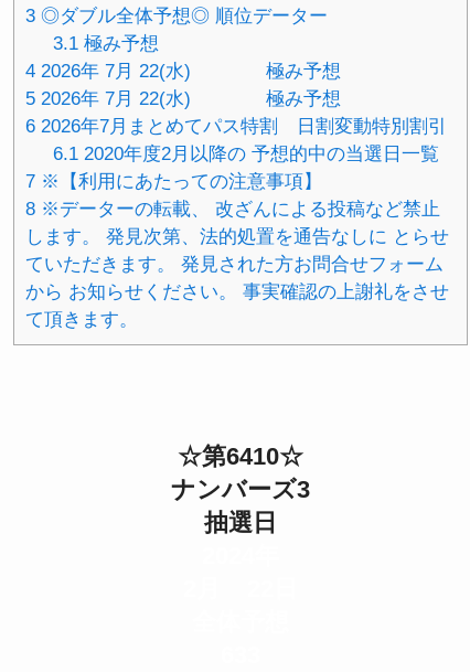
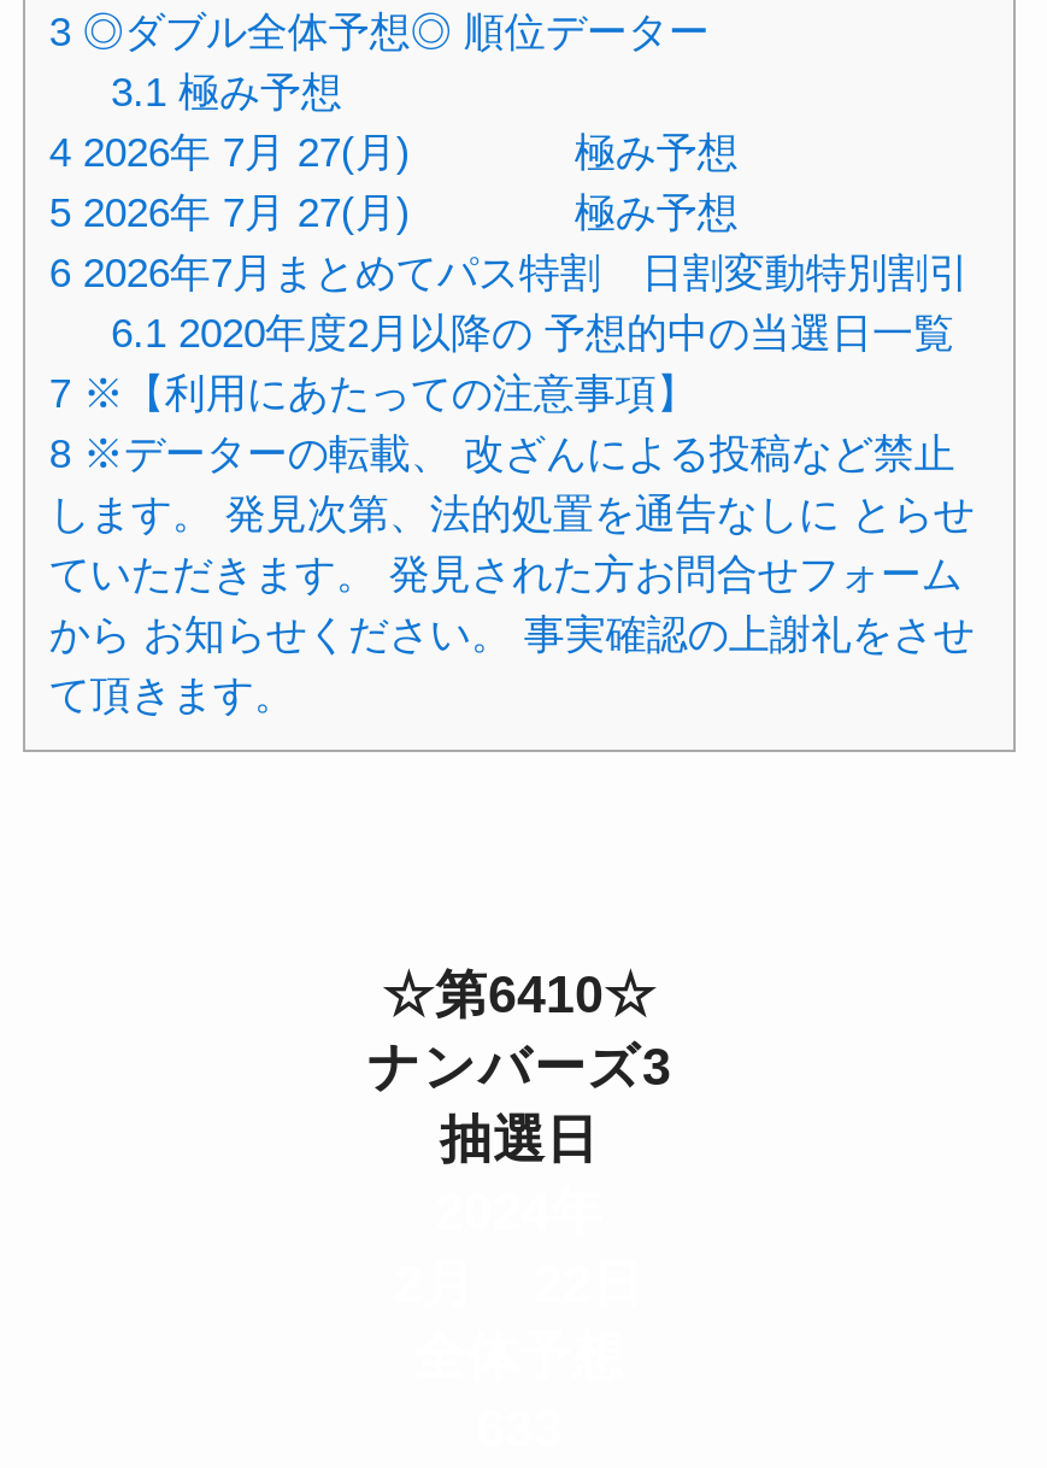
- 4 2026年 7月 22(水) 極み予想
+ 4 2026年 7月 27(月) 極み予想

- 5 2026年 7月 22(水) 極み予想
+ 5 2026年 7月 27(月) 極み予想
